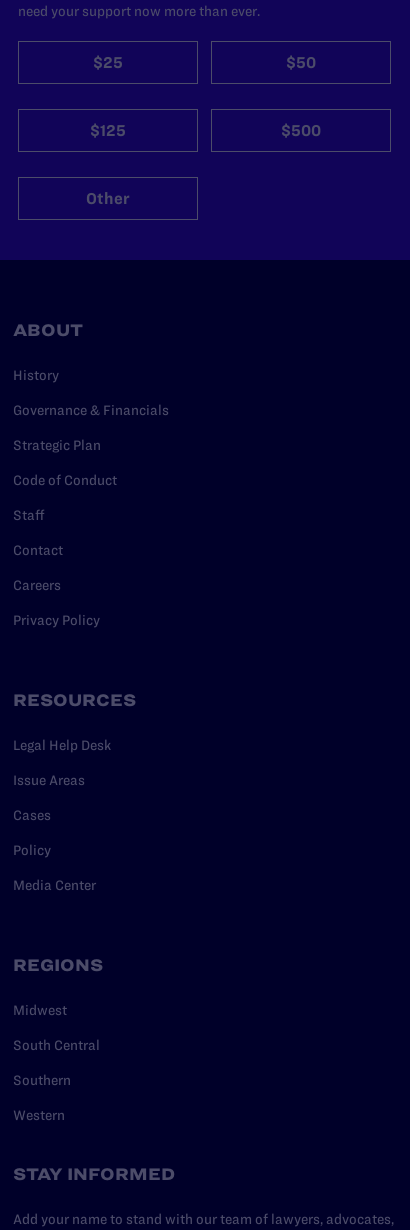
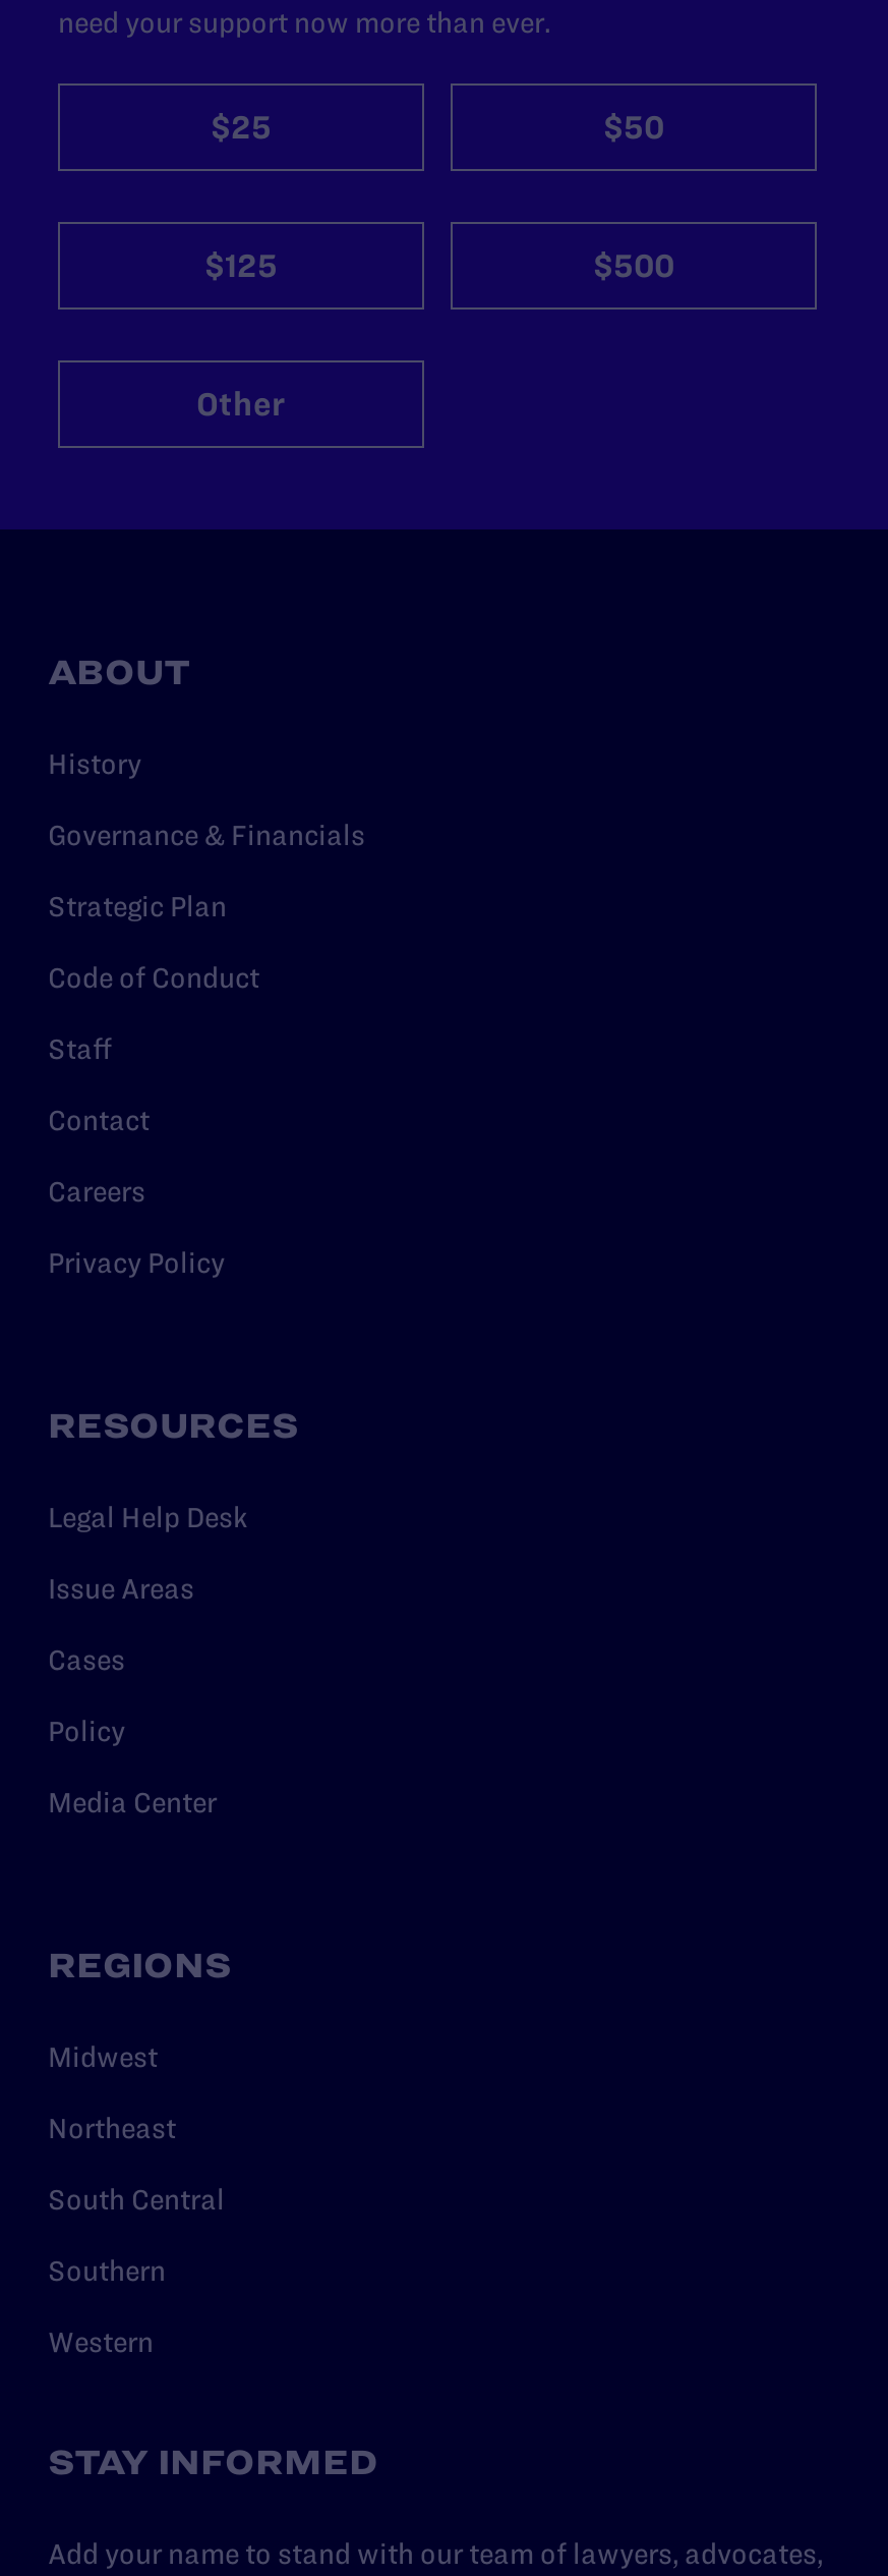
+ Northeast
